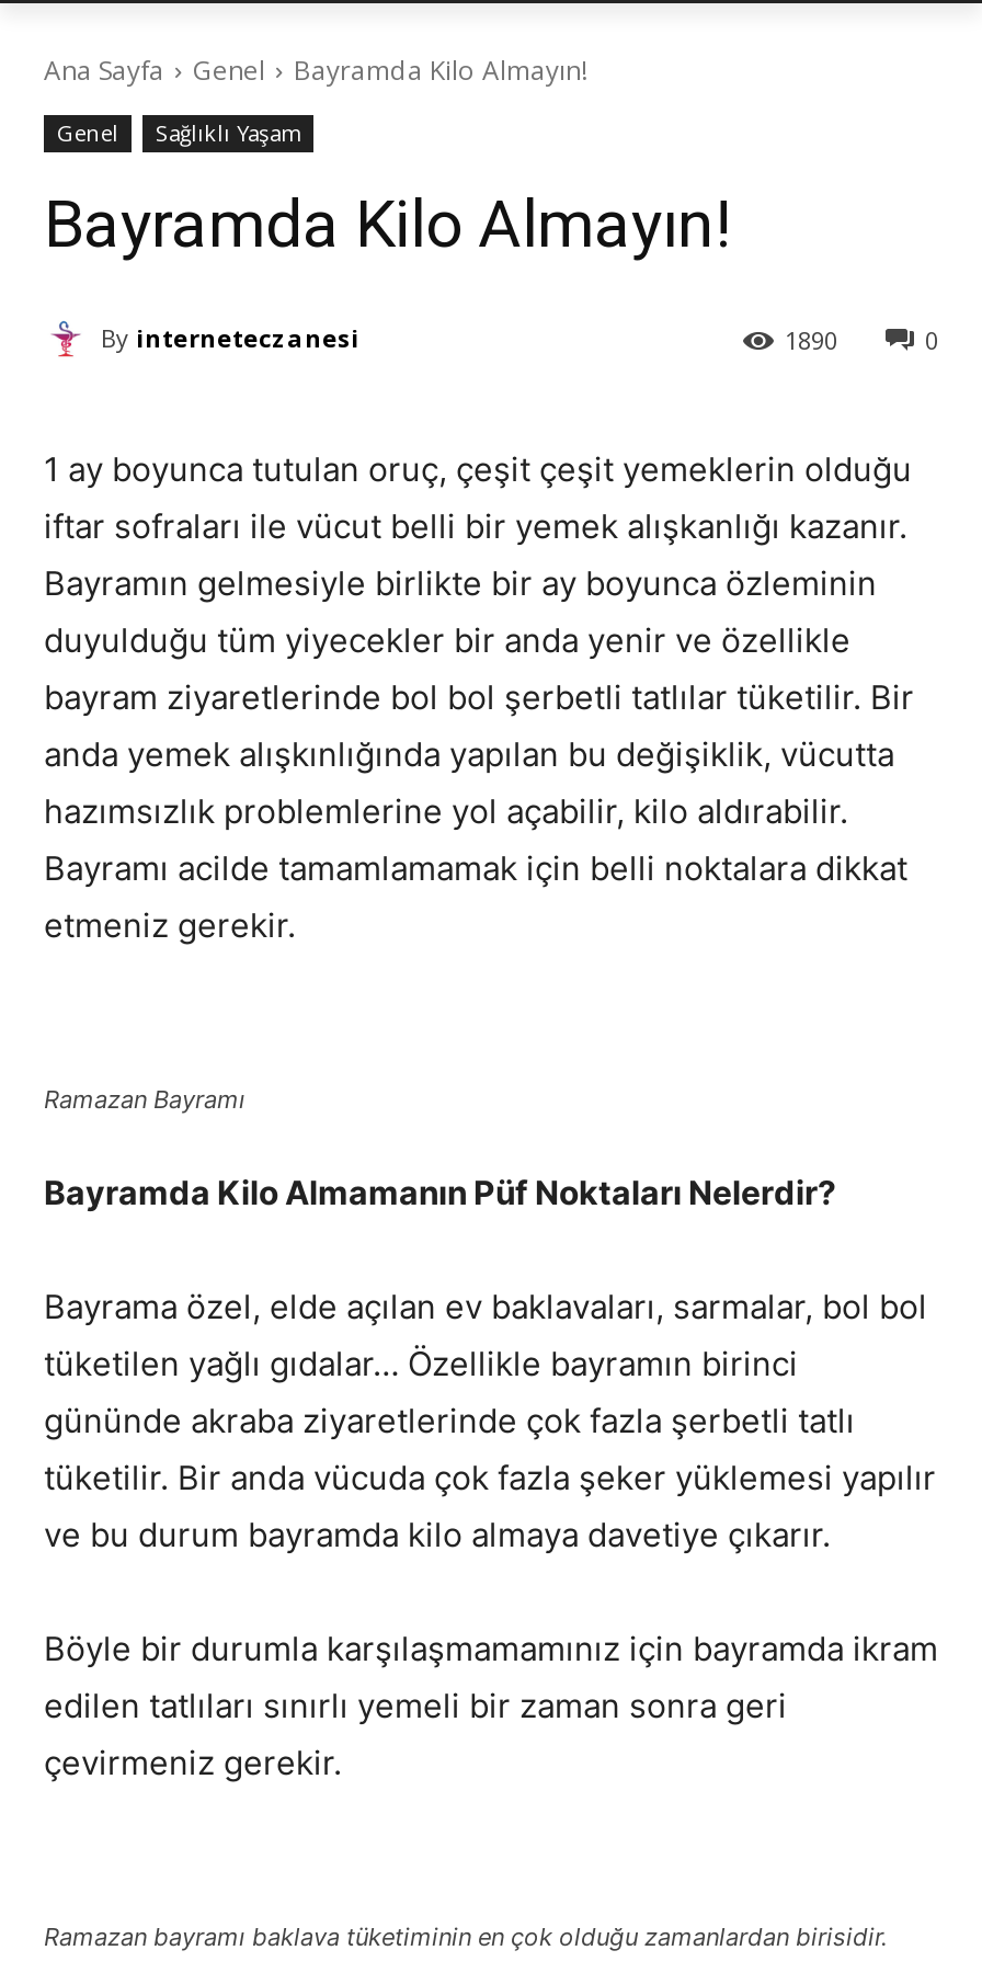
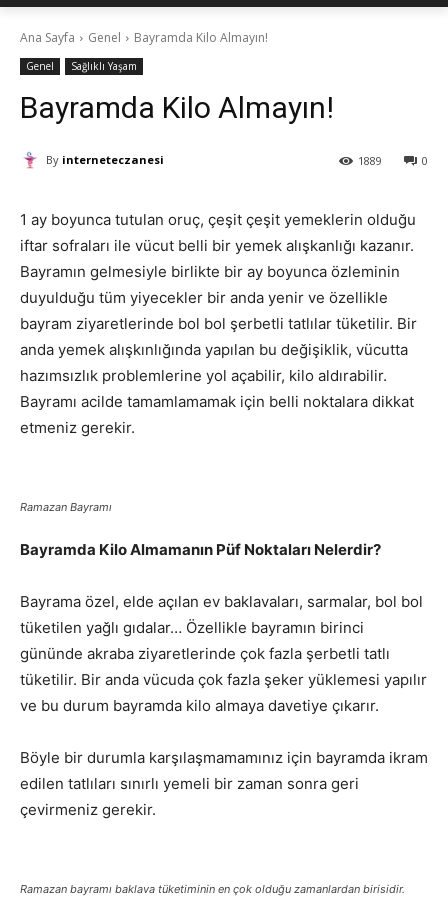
- 1890
+ 1889
